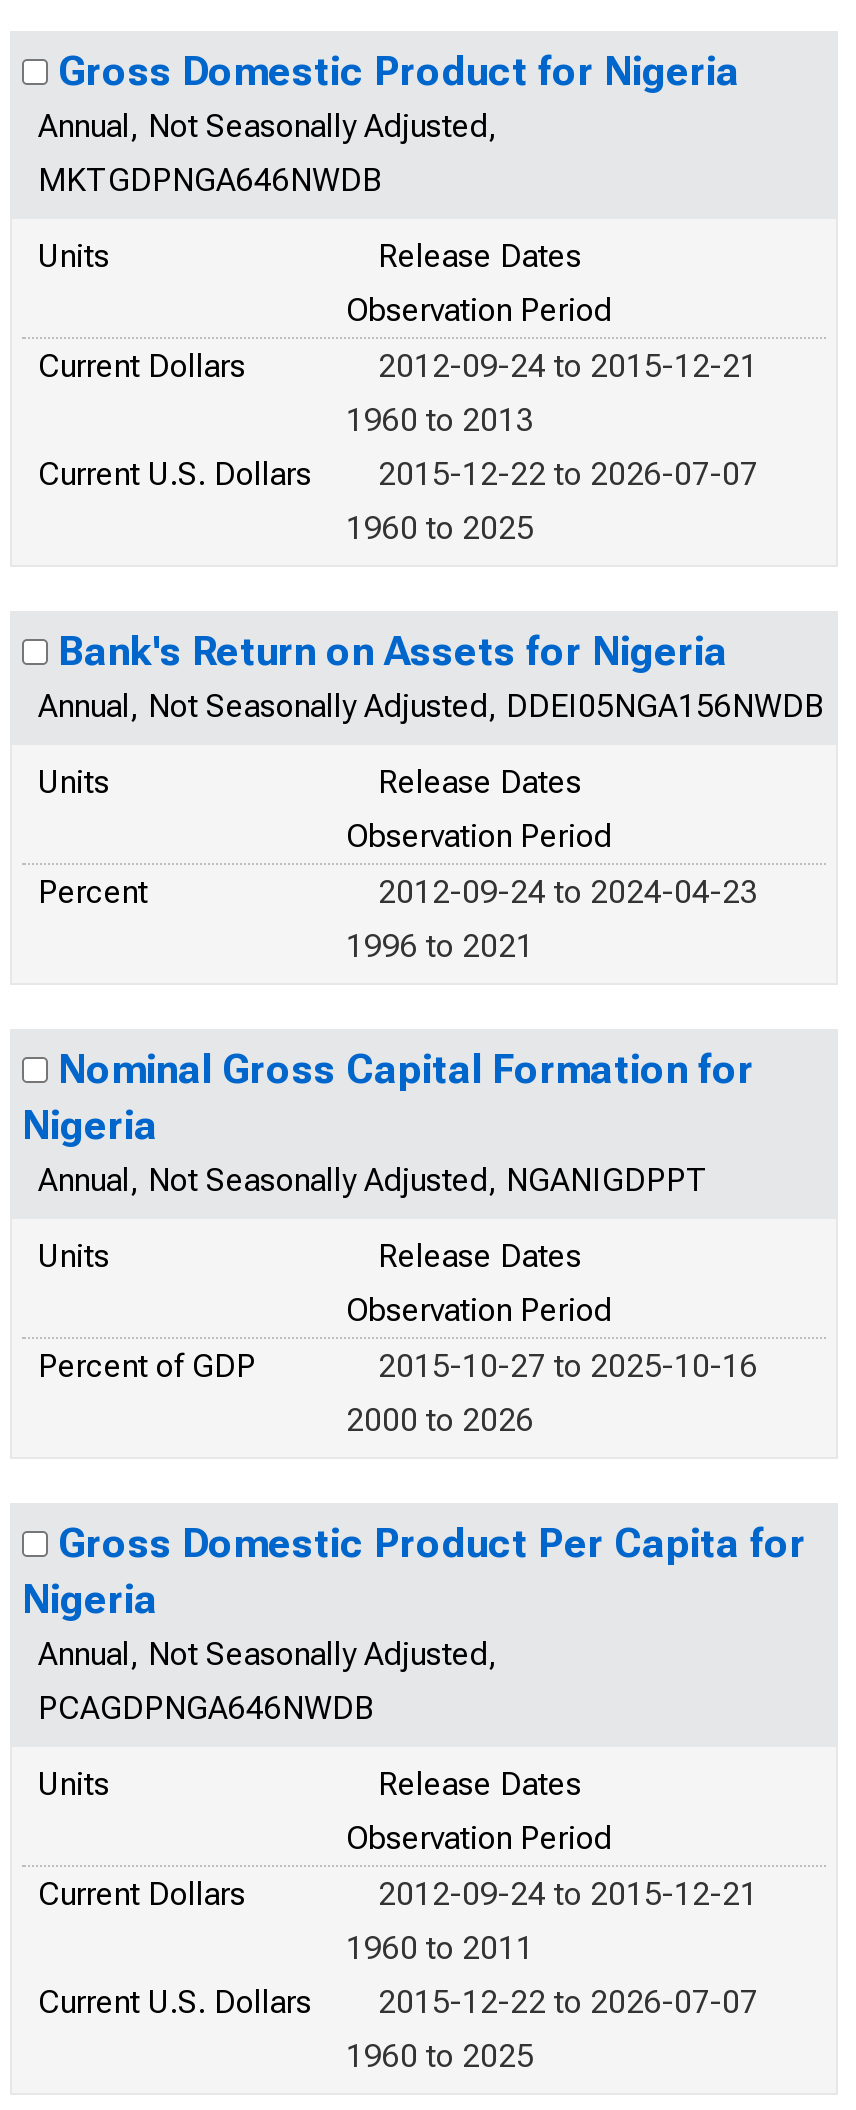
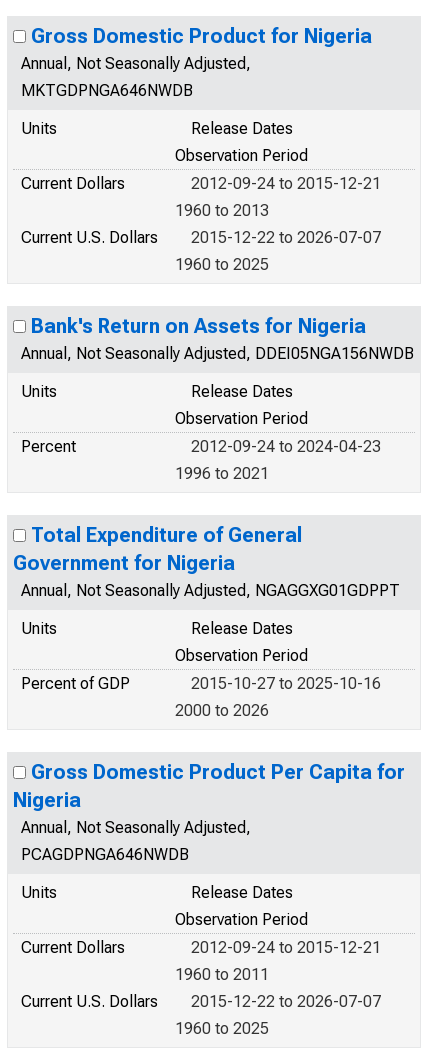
- Nominal Gross Capital Formation for
- Nigeria
- Annual, Not Seasonally Adjusted, NGANIGDPPT
+ Total Expenditure of General
+ Government for Nigeria
+ Annual, Not Seasonally Adjusted, NGAGGXG01GDPPT
